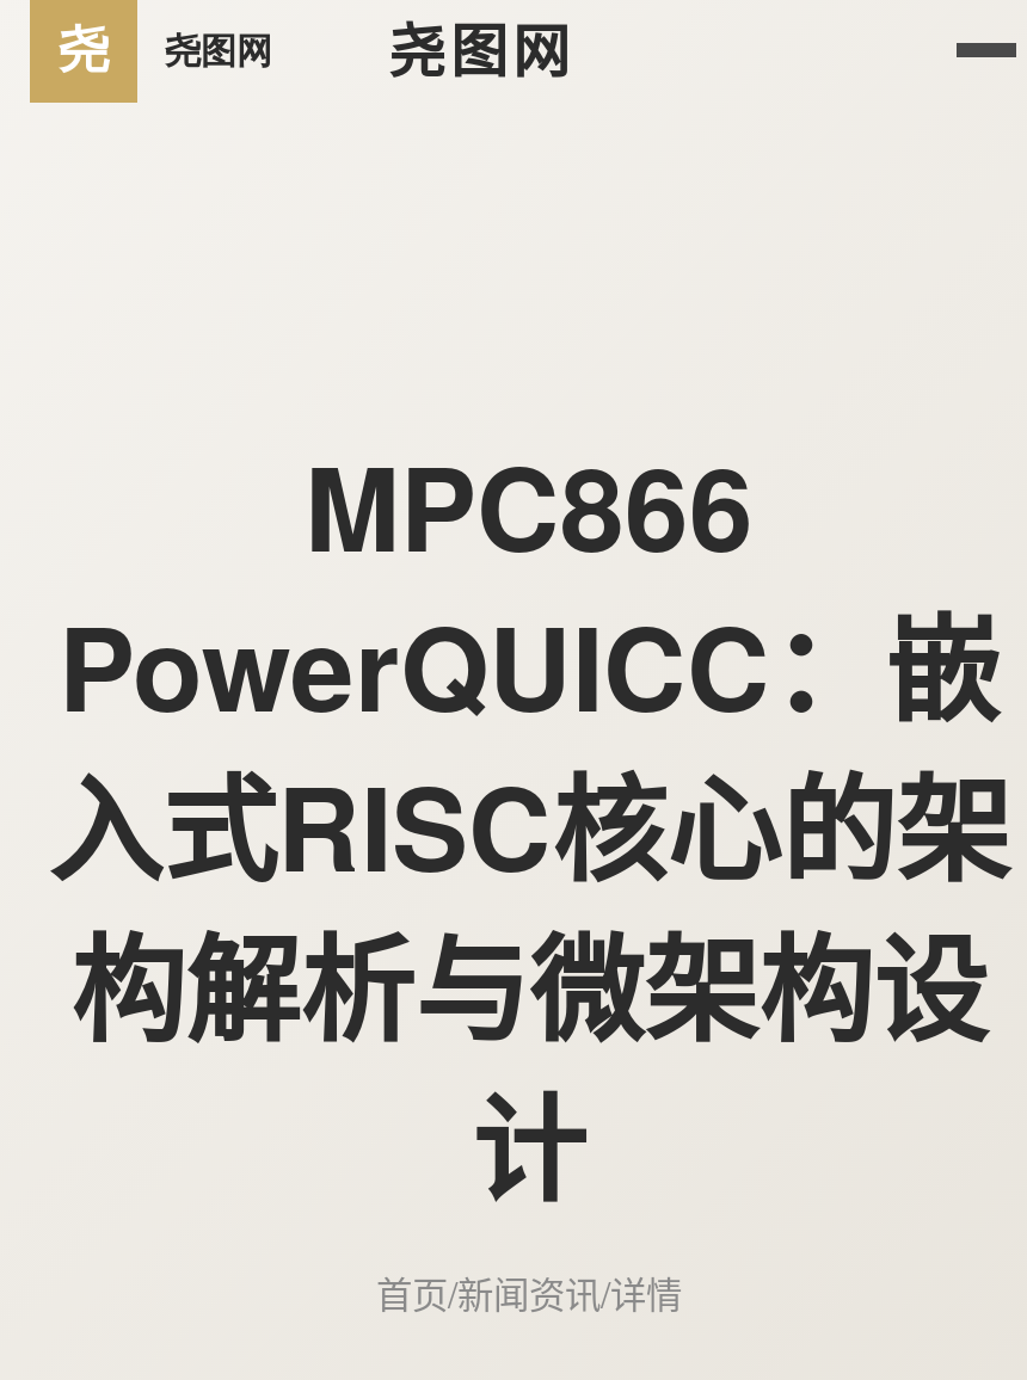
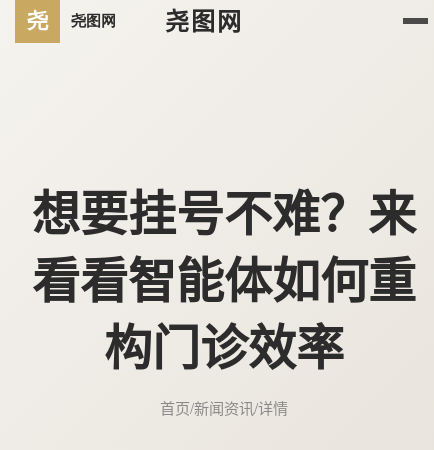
- MPC866
- PowerQUICC：嵌
- 入式RISC核心的架
- 构解析与微架构设
- 计
+ 想要挂号不难？来
+ 看看智能体如何重
+ 构门诊效率
